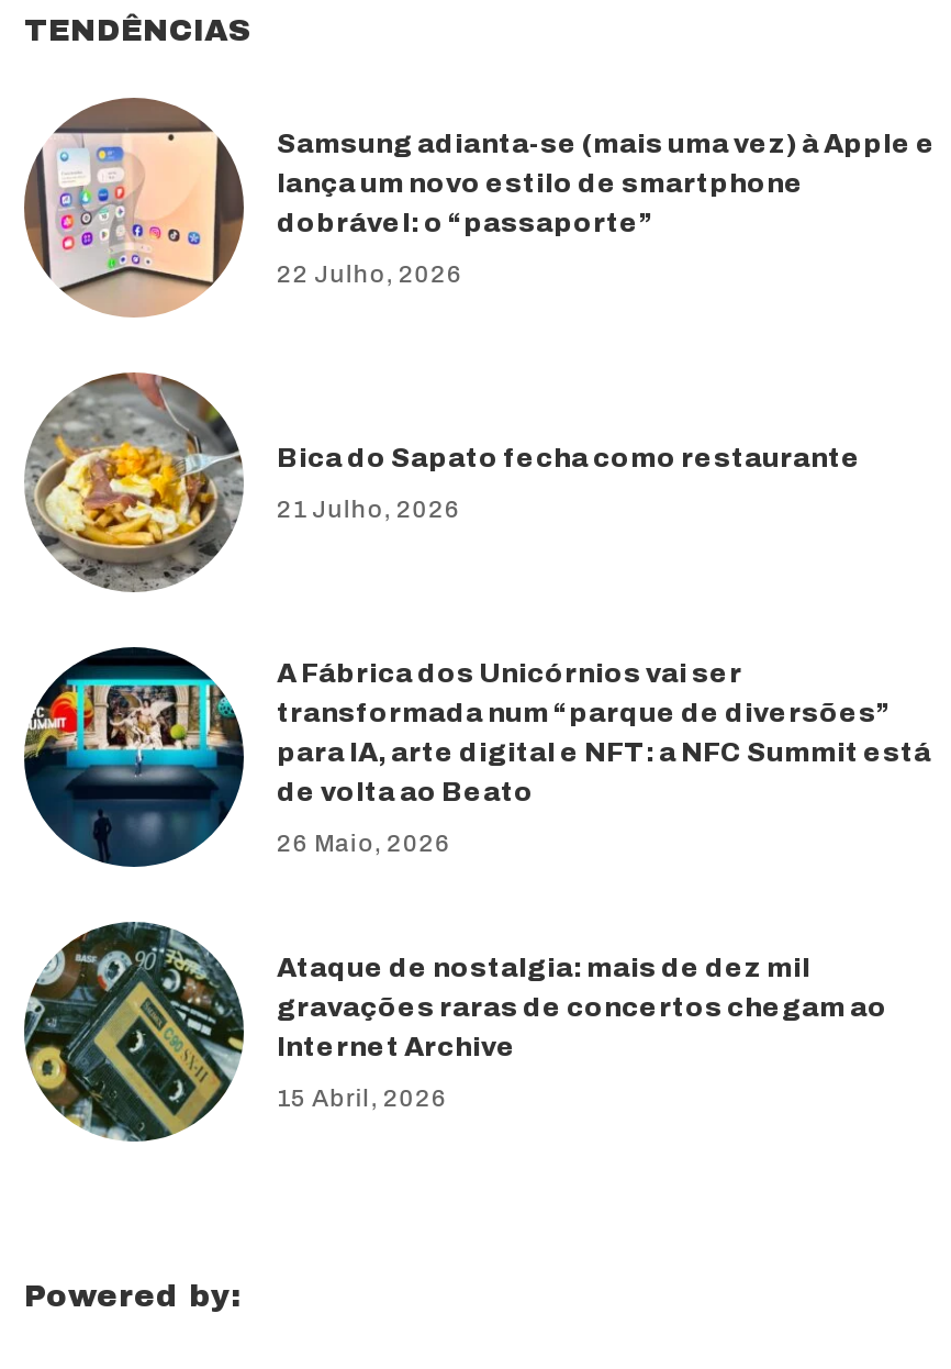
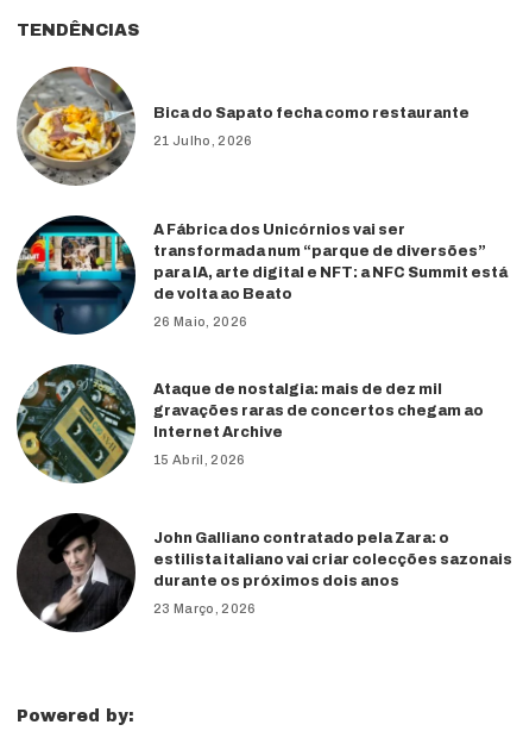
- [image]
- Samsung adianta-se (mais uma vez) à Apple e
- lança um novo estilo de smartphone
- dobrável: o “passaporte”
- 22 Julho, 2026

moved up: [image] | Bica do Sapato fecha como restaurante | 21 Julho, 2026 | ... | Internet Archive | 15 Abril, 2026

+ [image]
+ John Galliano contratado pela Zara: o
+ estilista italiano vai criar colecções sazonais
+ durante os próximos dois anos
+ 23 Março, 2026
